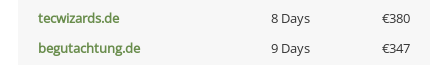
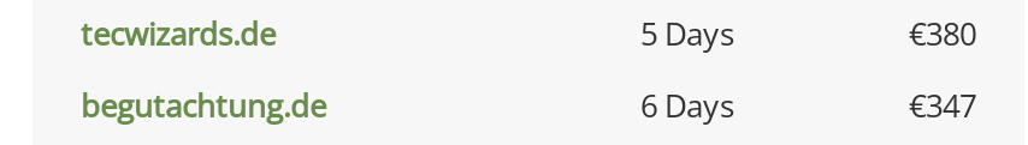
- 8 Days
+ 5 Days

- 9 Days
+ 6 Days
